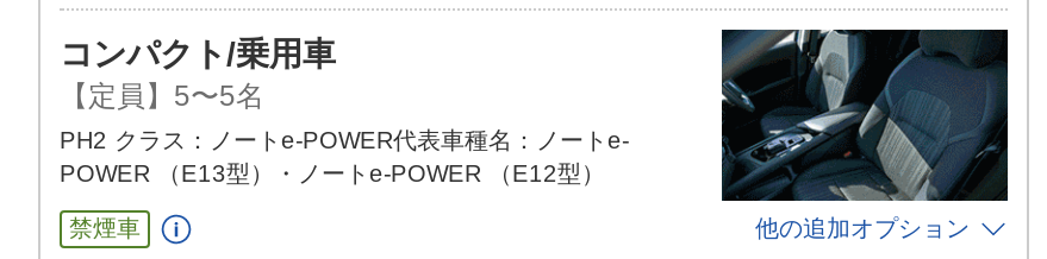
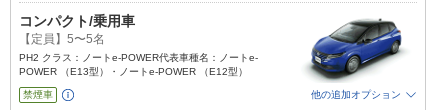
- [image]
+ [image]
